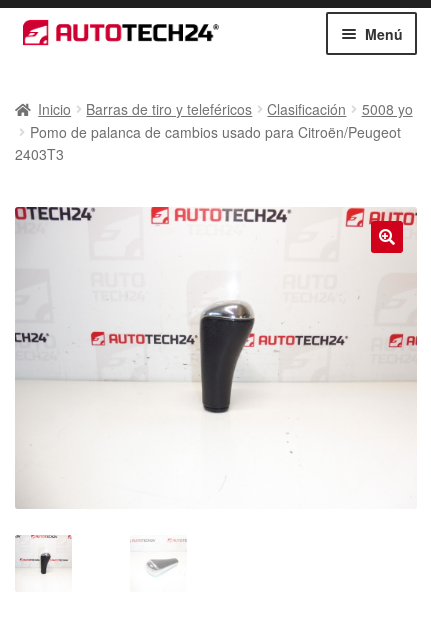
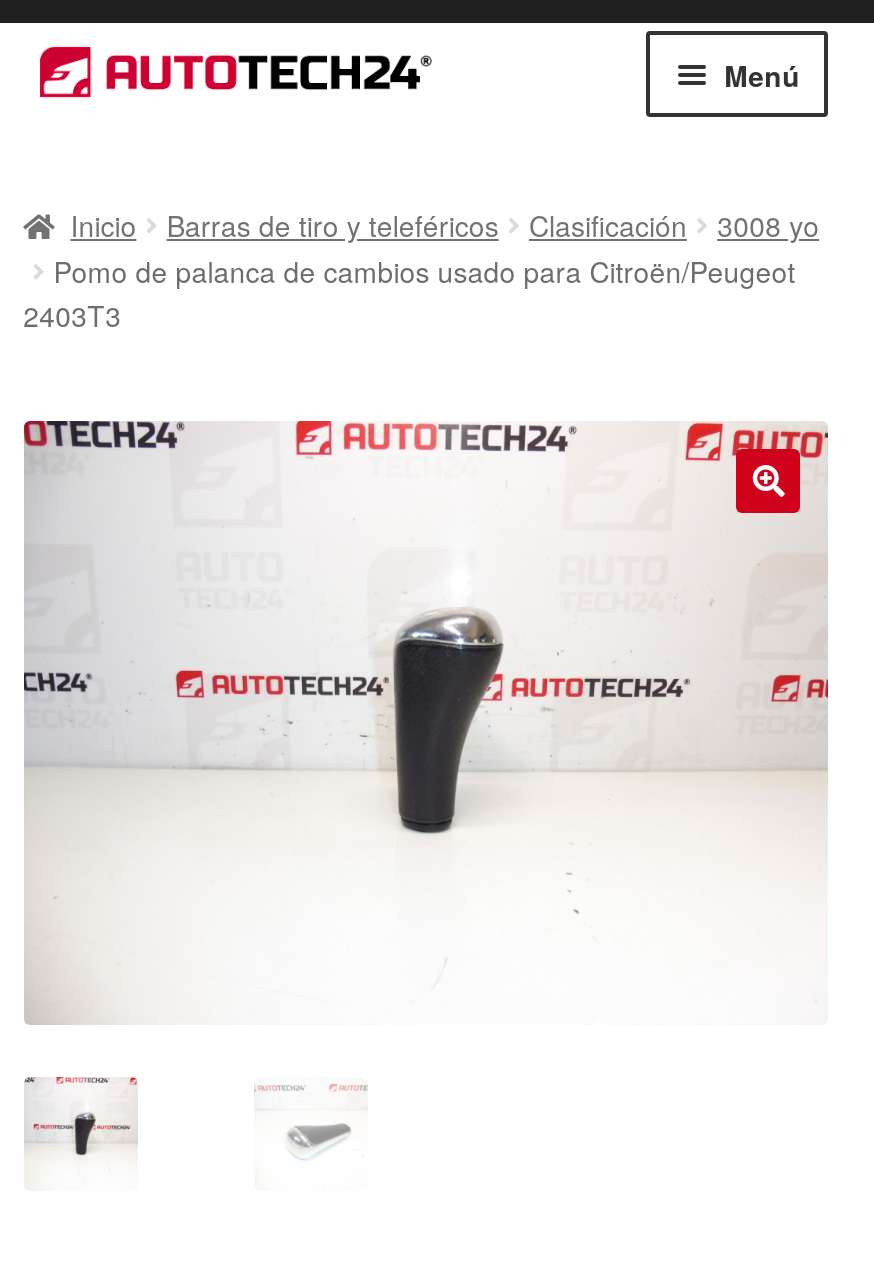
- 5008 yo
+ 3008 yo
